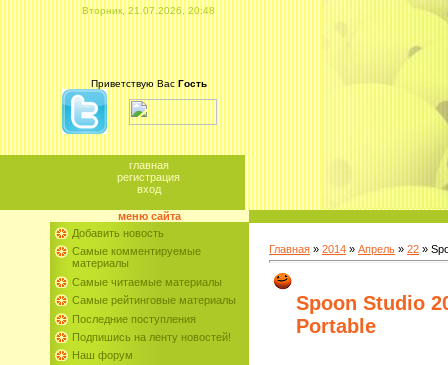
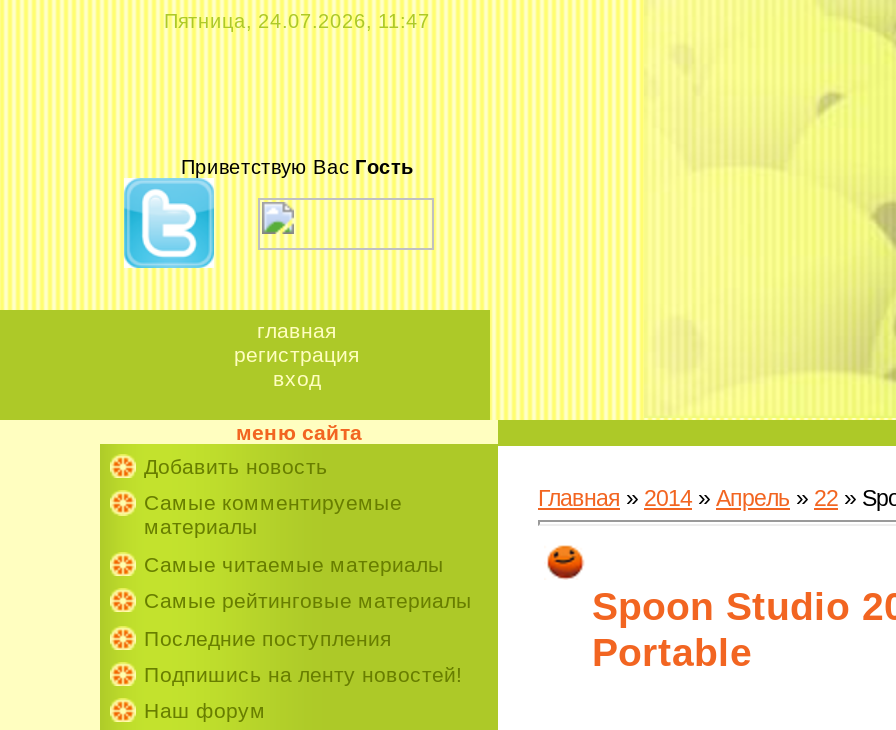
- Вторник, 21.07.2026, 20:48
+ Пятница, 24.07.2026, 11:47
